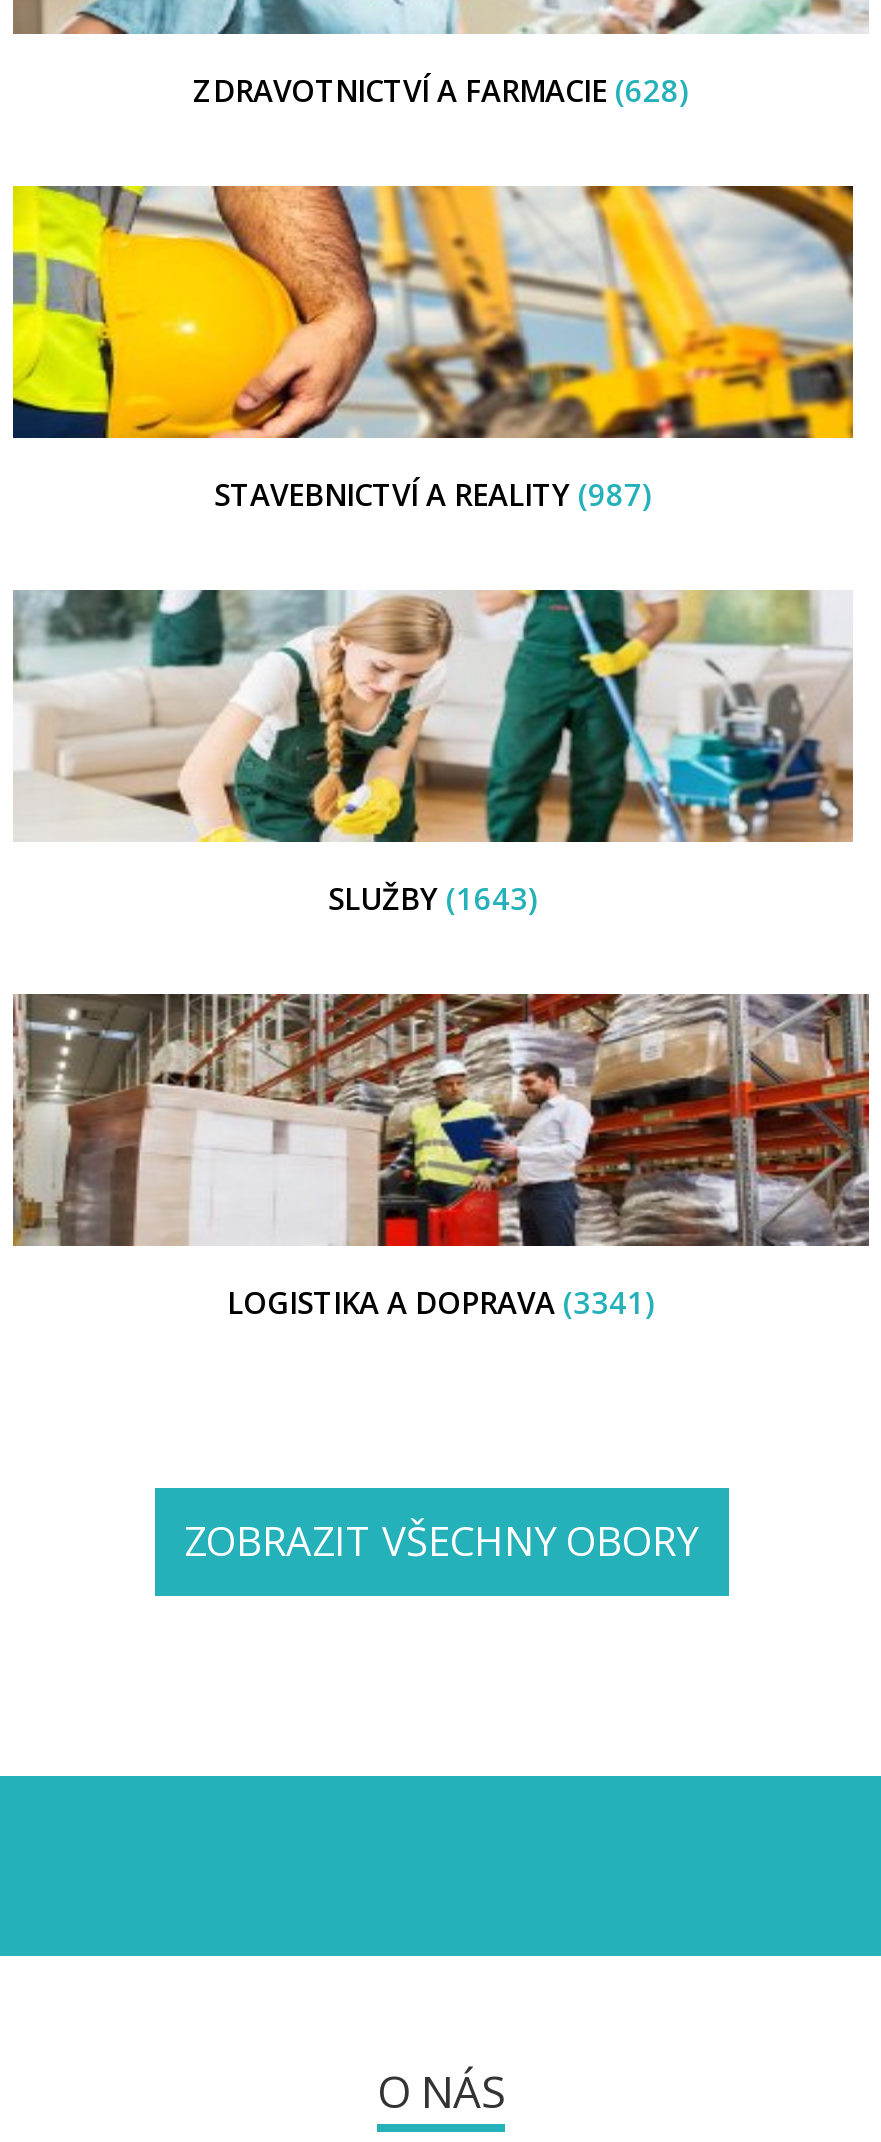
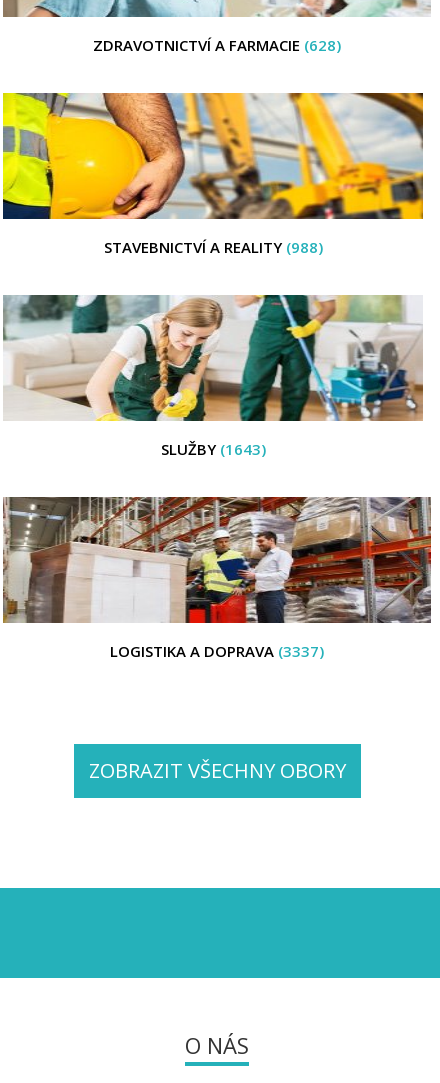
- STAVEBNICTVÍ A REALITY (987)
+ STAVEBNICTVÍ A REALITY (988)

- LOGISTIKA A DOPRAVA (3341)
+ LOGISTIKA A DOPRAVA (3337)
